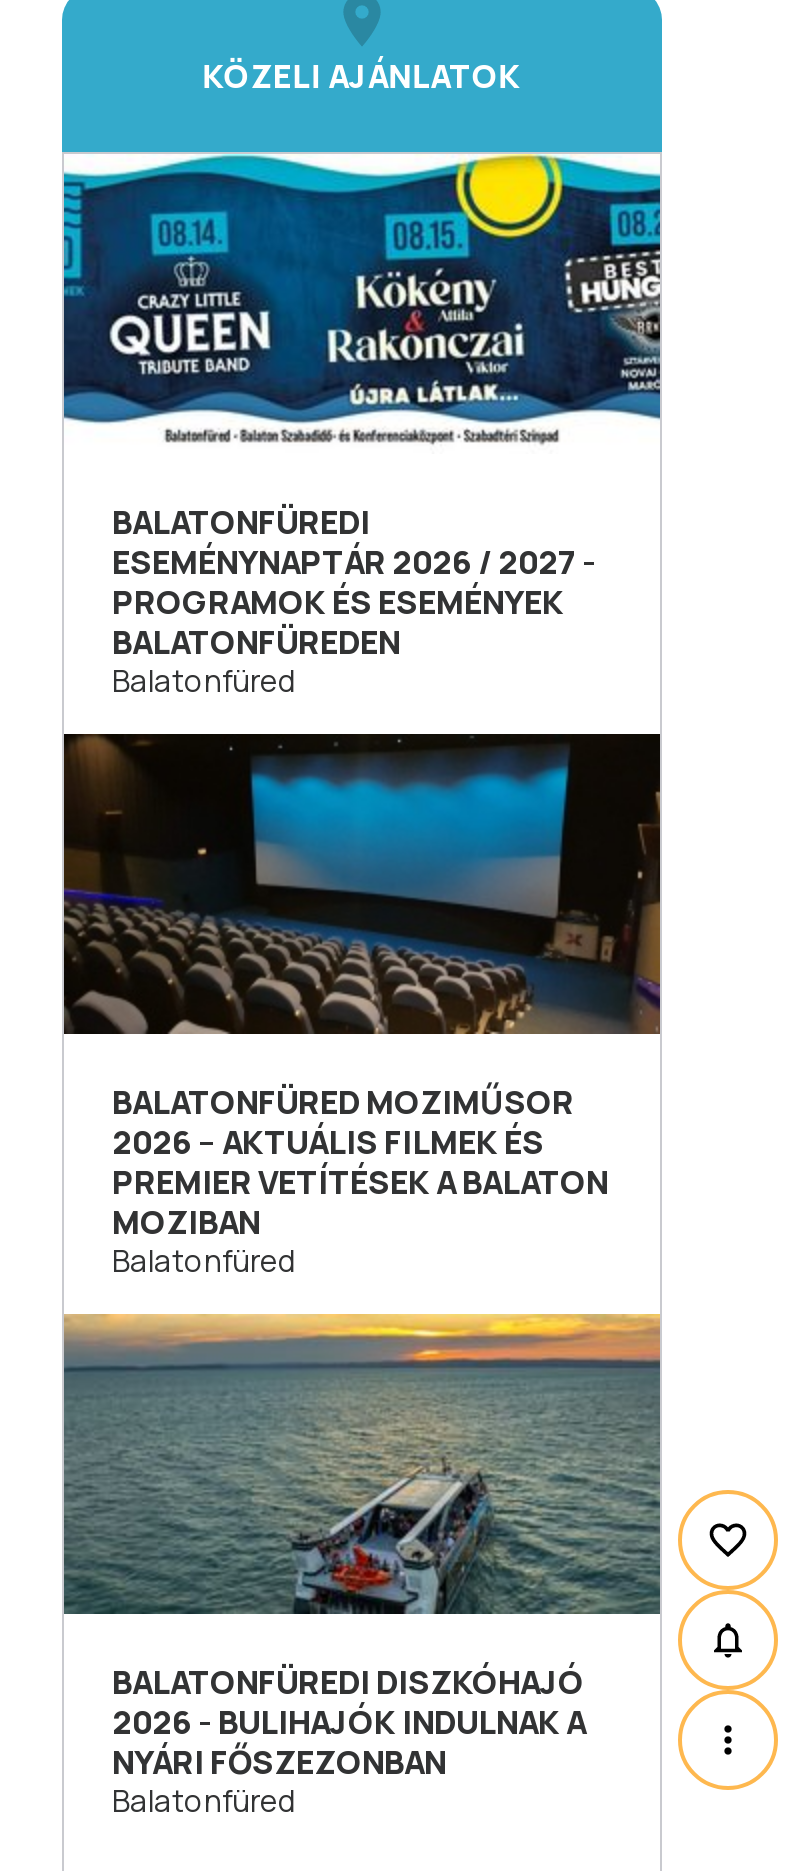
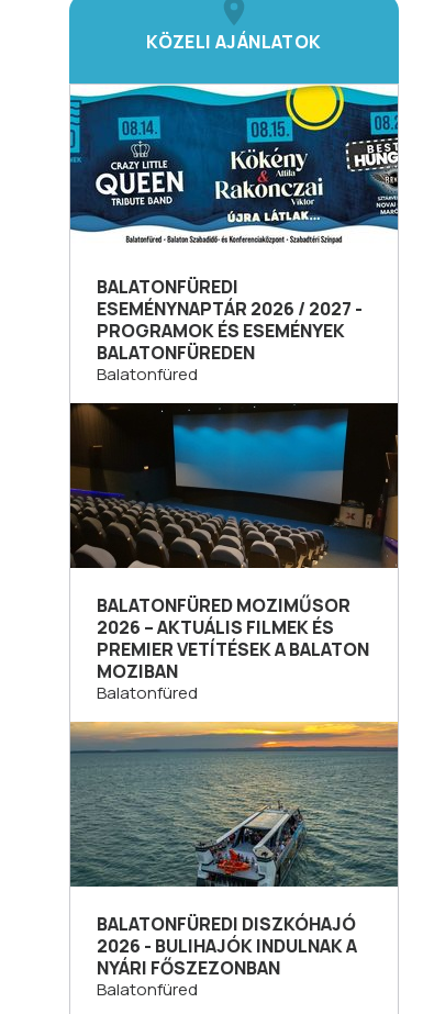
- [image]
